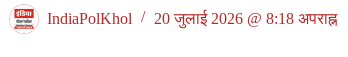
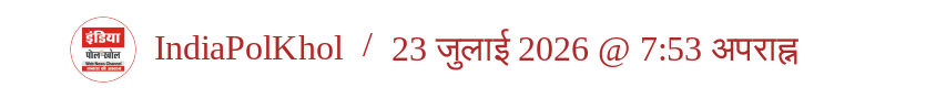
- IndiaPolKhol 20 जुलाई 2026 @ 8:18 अपराह्न
+ IndiaPolKhol 23 जुलाई 2026 @ 7:53 अपराह्न
